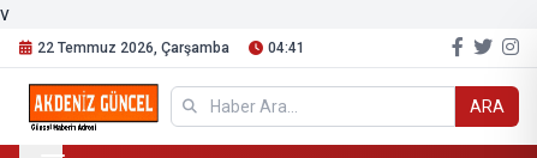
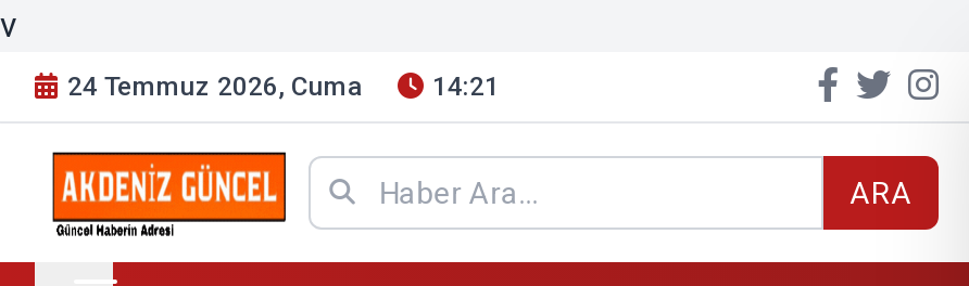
- 22 Temmuz 2026, Çarşamba
+ 24 Temmuz 2026, Cuma

- 04:41
+ 14:21
